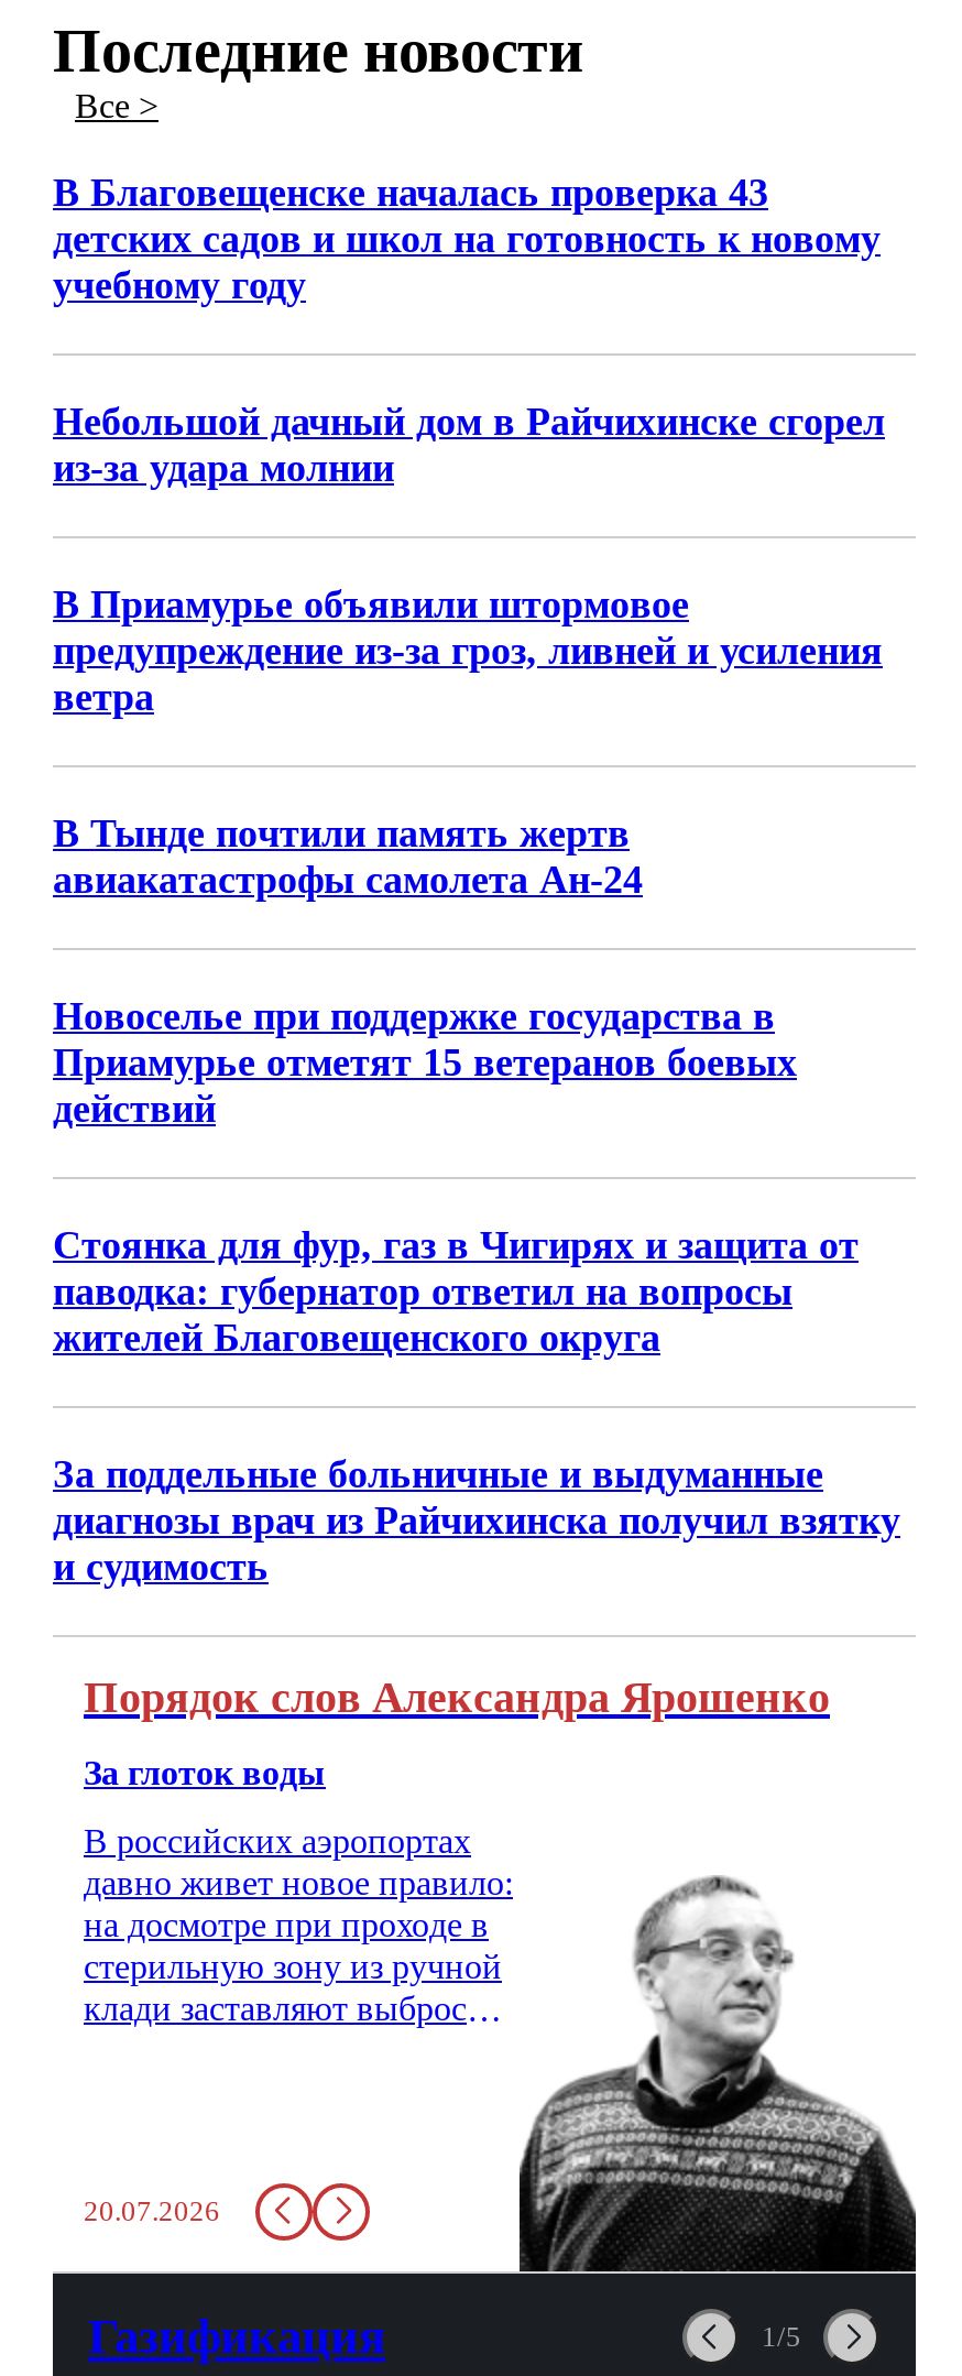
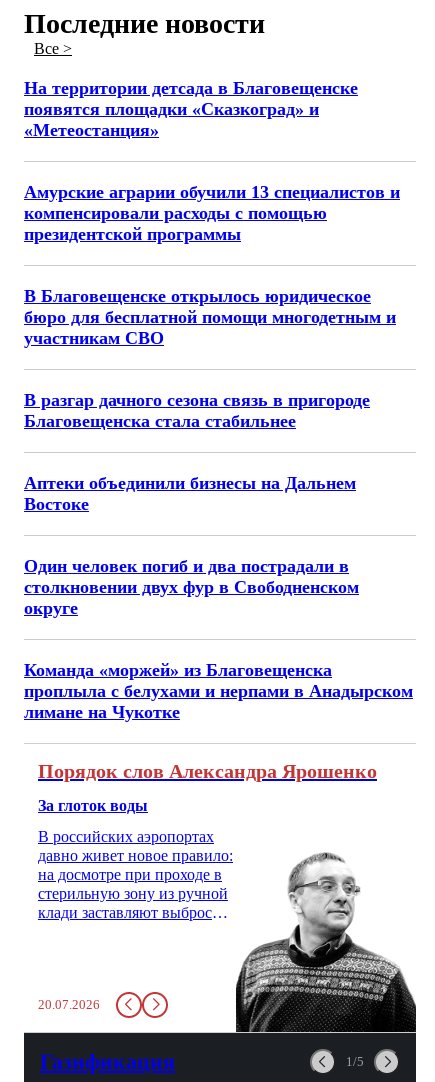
- В Благовещенске началась проверка 43
- детских садов и школ на готовность к новому
- учебному году
+ На территории детсада в Благовещенске
+ появятся площадки «Сказкоград» и
+ «Метеостанция»

- Небольшой дачный дом в Райчихинске сгорел
- из-за удара молнии
+ Амурские аграрии обучили 13 специалистов и
+ компенсировали расходы с помощью
+ президентской программы

- В Приамурье объявили штормовое
- предупреждение из-за гроз, ливней и усиления
- ветра
+ В Благовещенске открылось юридическое
+ бюро для бесплатной помощи многодетным и
+ участникам СВО

- В Тынде почтили память жертв
- авиакатастрофы самолета Ан-24
+ В разгар дачного сезона связь в пригороде
+ Благовещенска стала стабильнее

- Новоселье при поддержке государства в
- Приамурье отметят 15 ветеранов боевых
- действий
+ Аптеки объединили бизнесы на Дальнем
+ Востоке

- Стоянка для фур, газ в Чигирях и защита от
- паводка: губернатор ответил на вопросы
- жителей Благовещенского округа
+ Один человек погиб и два пострадали в
+ столкновении двух фур в Свободненском
+ округе

- За поддельные больничные и выдуманные
- диагнозы врач из Райчихинска получил взятку
- и судимость
+ Команда «моржей» из Благовещенска
+ проплыла с белухами и нерпами в Анадырском
+ лимане на Чукотке
